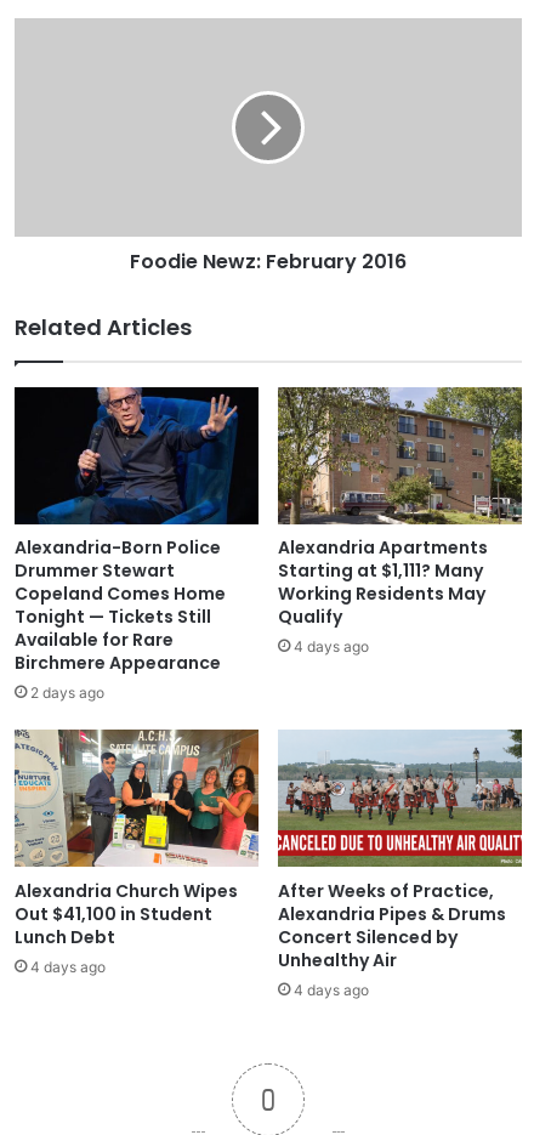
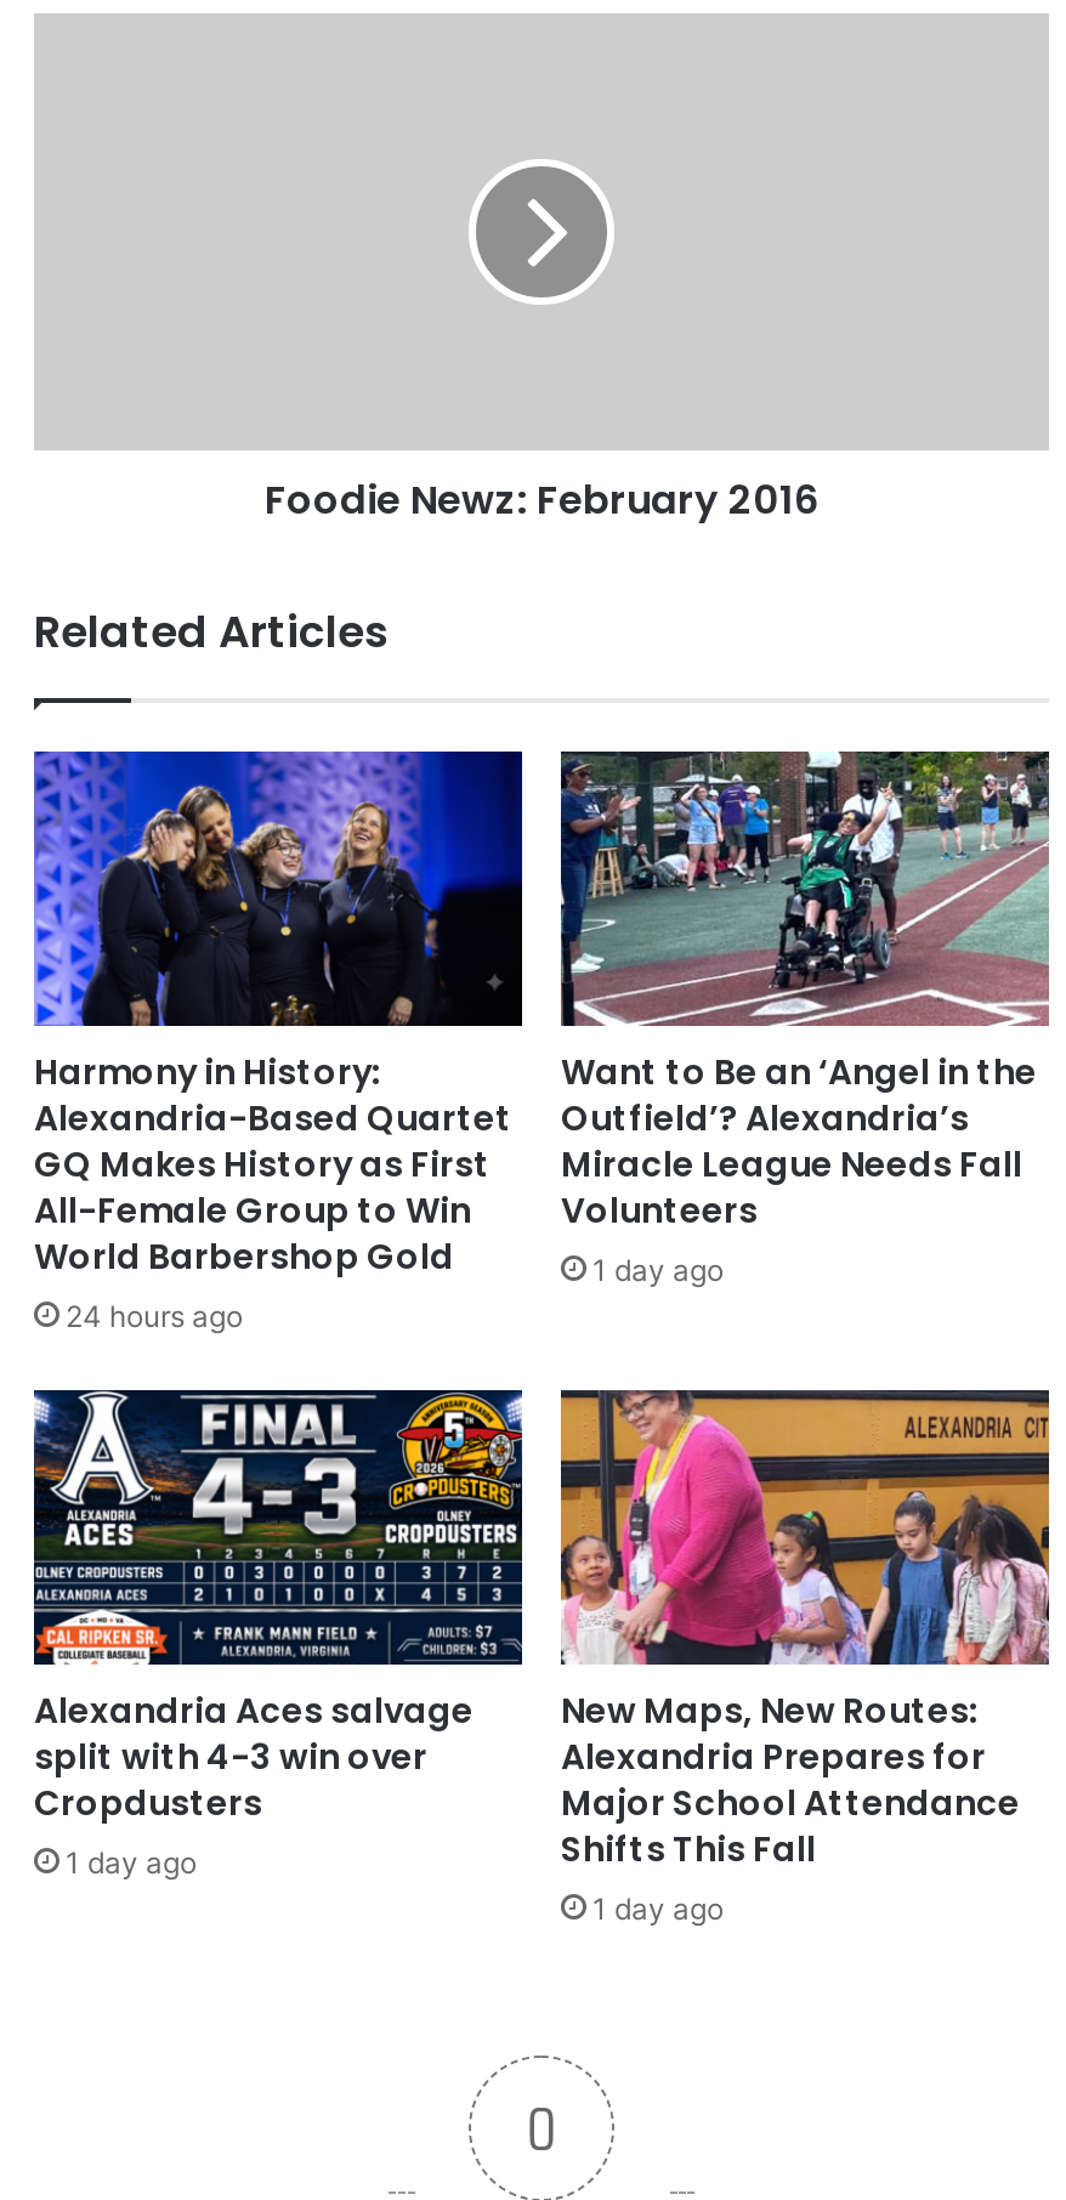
- [image]
- Alexandria-Born Police
- Drummer Stewart
- Copeland Comes Home
- Tonight — Tickets Still
- Available for Rare
- Birchmere Appearance
- 2 days ago
+ [image]
+ Harmony in History:
+ Alexandria-Based Quartet
+ GQ Makes History as First
+ All-Female Group to Win
+ World Barbershop Gold
+ 24 hours ago

- [image]
- Alexandria Apartments
- Starting at $1,111? Many
- Working Residents May
- Qualify
- 4 days ago
+ [image]
+ Want to Be an ‘Angel in the
+ Outfield’? Alexandria’s
+ Miracle League Needs Fall
+ Volunteers
+ 1 day ago

- [image]
- Alexandria Church Wipes
- Out $41,100 in Student
- Lunch Debt
- 4 days ago
+ [image]
+ Alexandria Aces salvage
+ split with 4-3 win over
+ Cropdusters
+ 1 day ago

- [image]
- After Weeks of Practice,
- Alexandria Pipes & Drums
- Concert Silenced by
- Unhealthy Air
- 4 days ago
+ [image]
+ New Maps, New Routes:
+ Alexandria Prepares for
+ Major School Attendance
+ Shifts This Fall
+ 1 day ago
